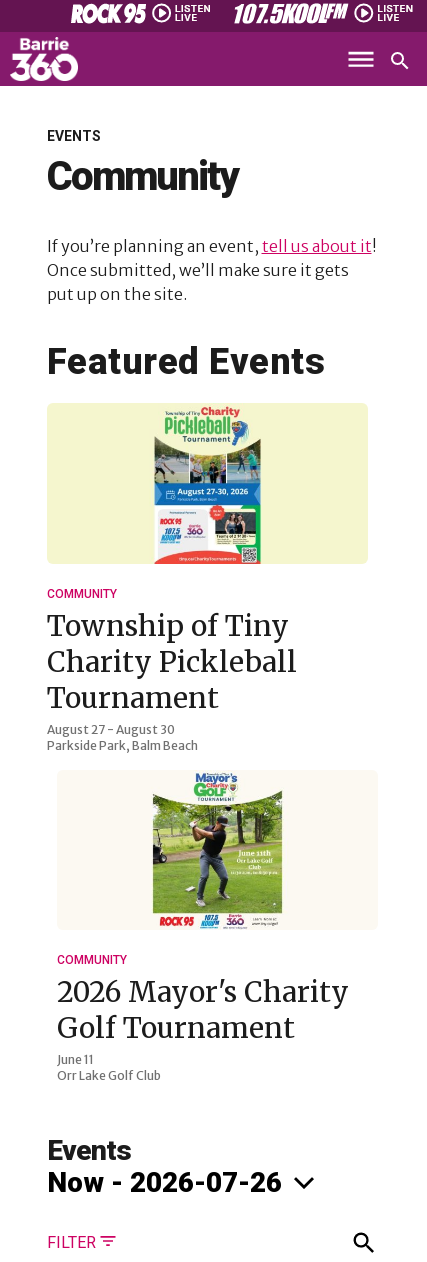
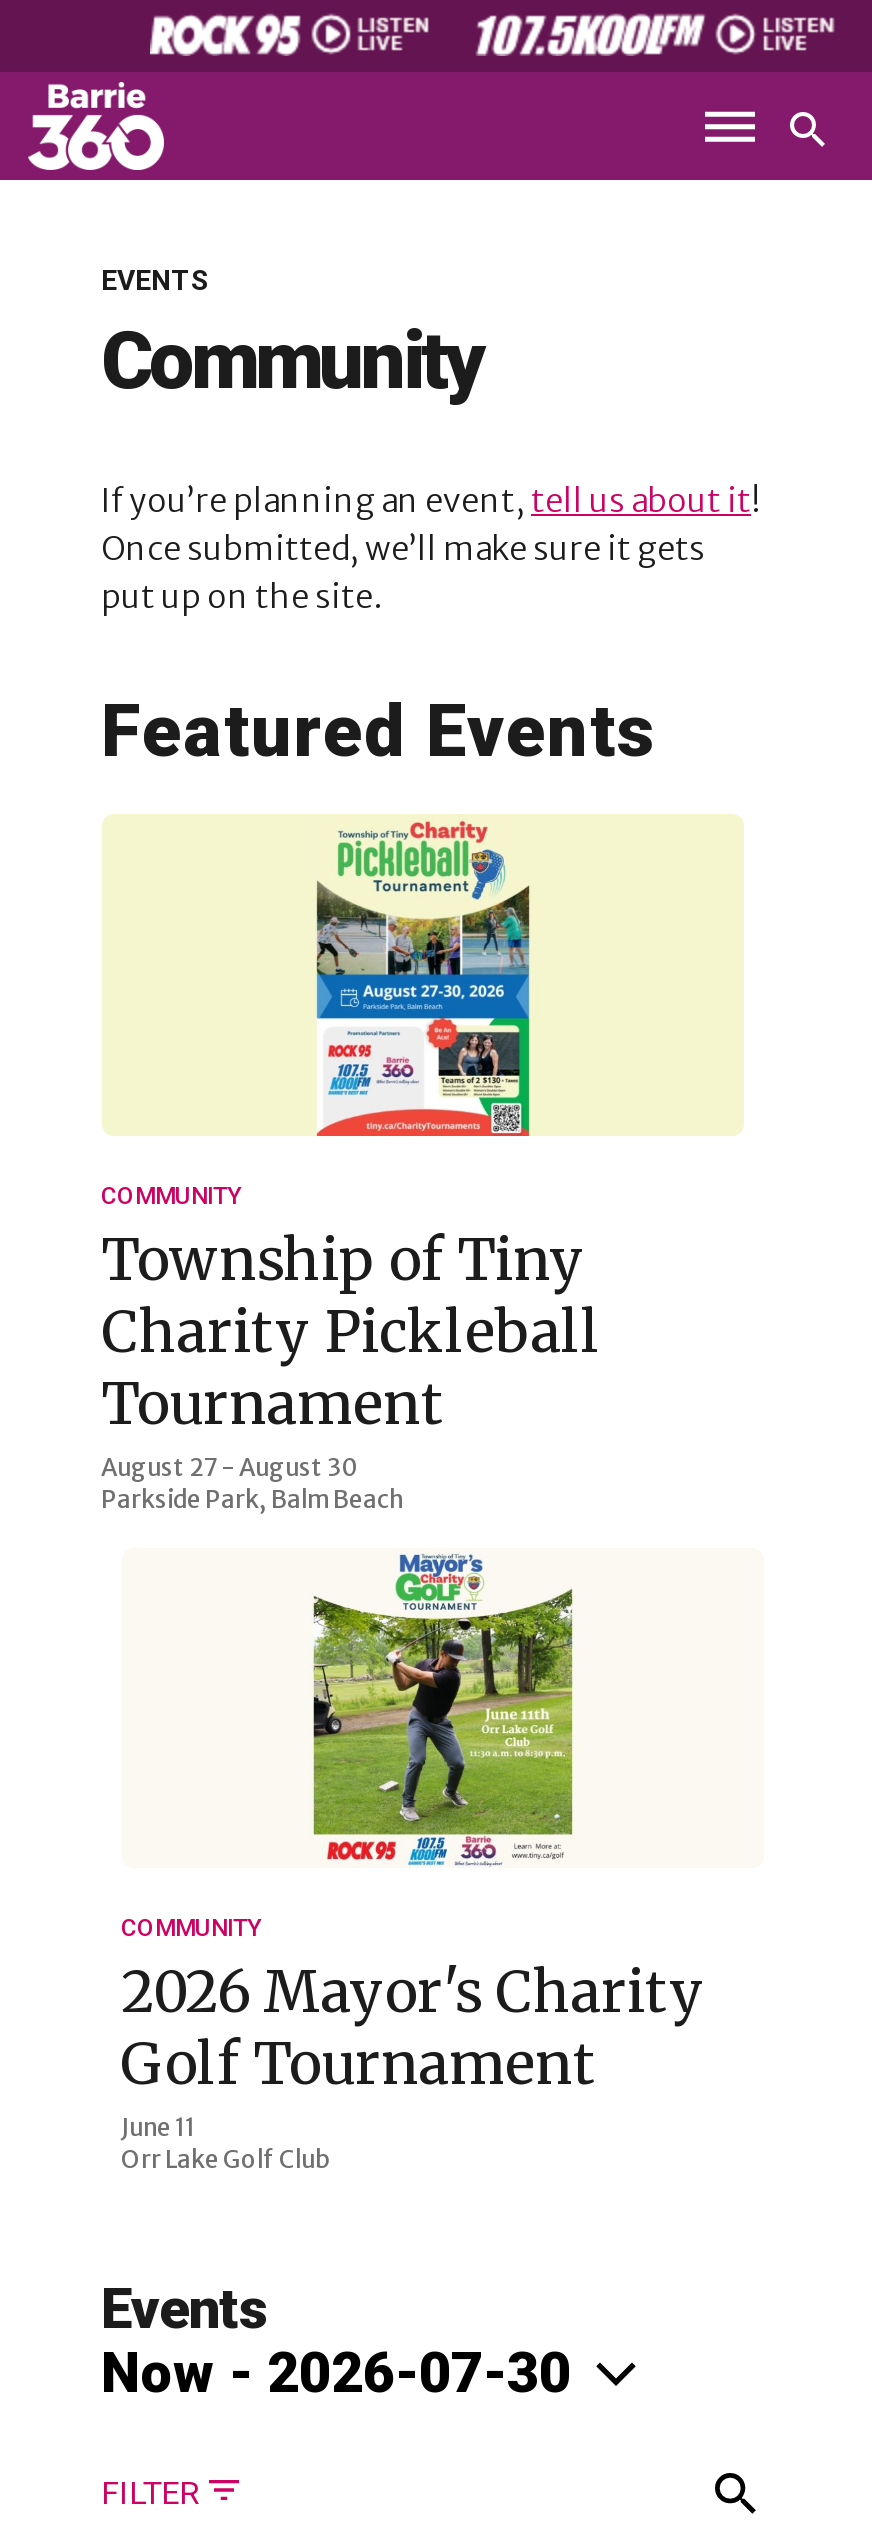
- Now - 2026-07-26
+ Now - 2026-07-30
